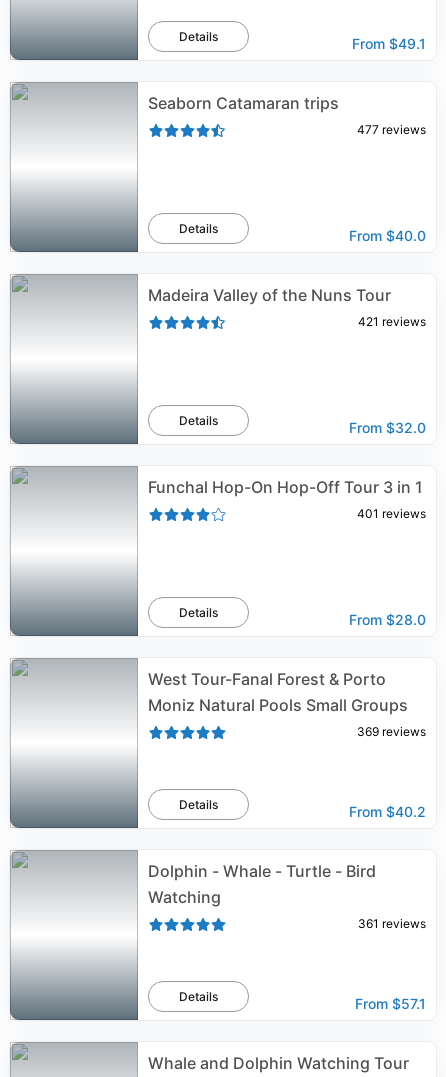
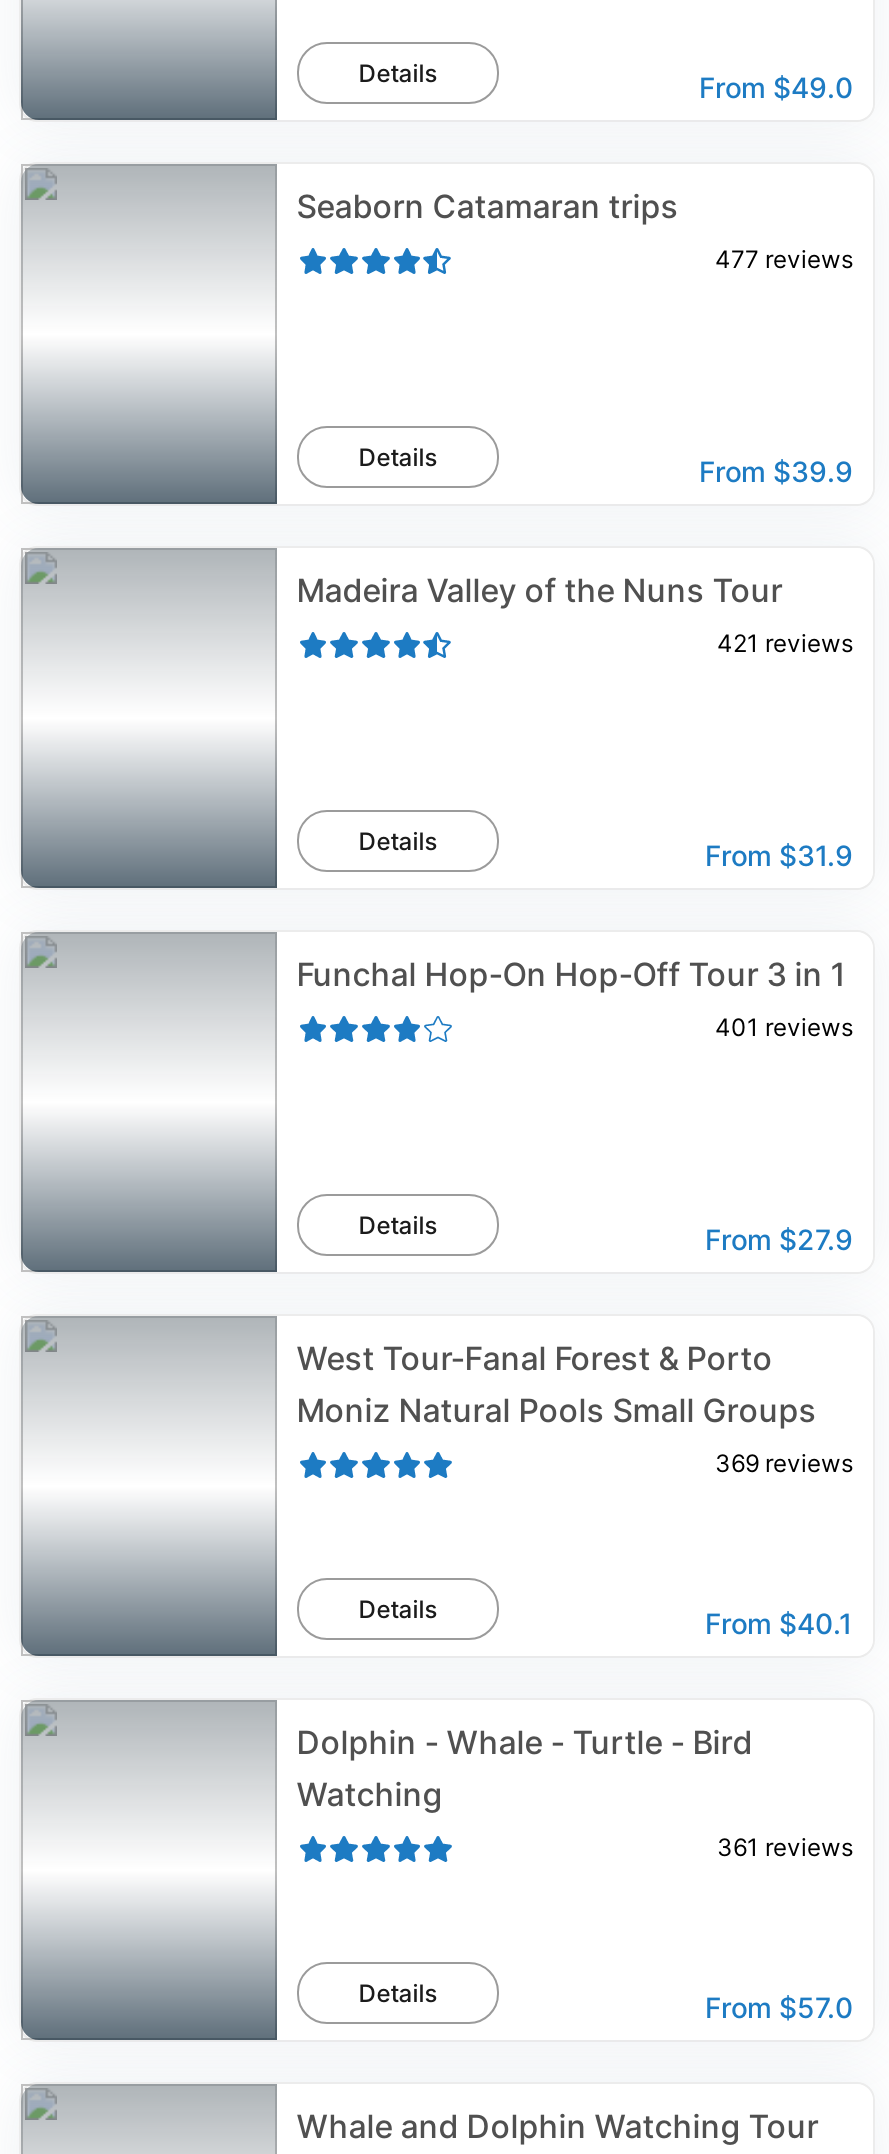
- From $49.1
+ From $49.0

- From $40.0
+ From $39.9

- From $32.0
+ From $31.9

- From $28.0
+ From $27.9

- From $40.2
+ From $40.1

- From $57.1
+ From $57.0
